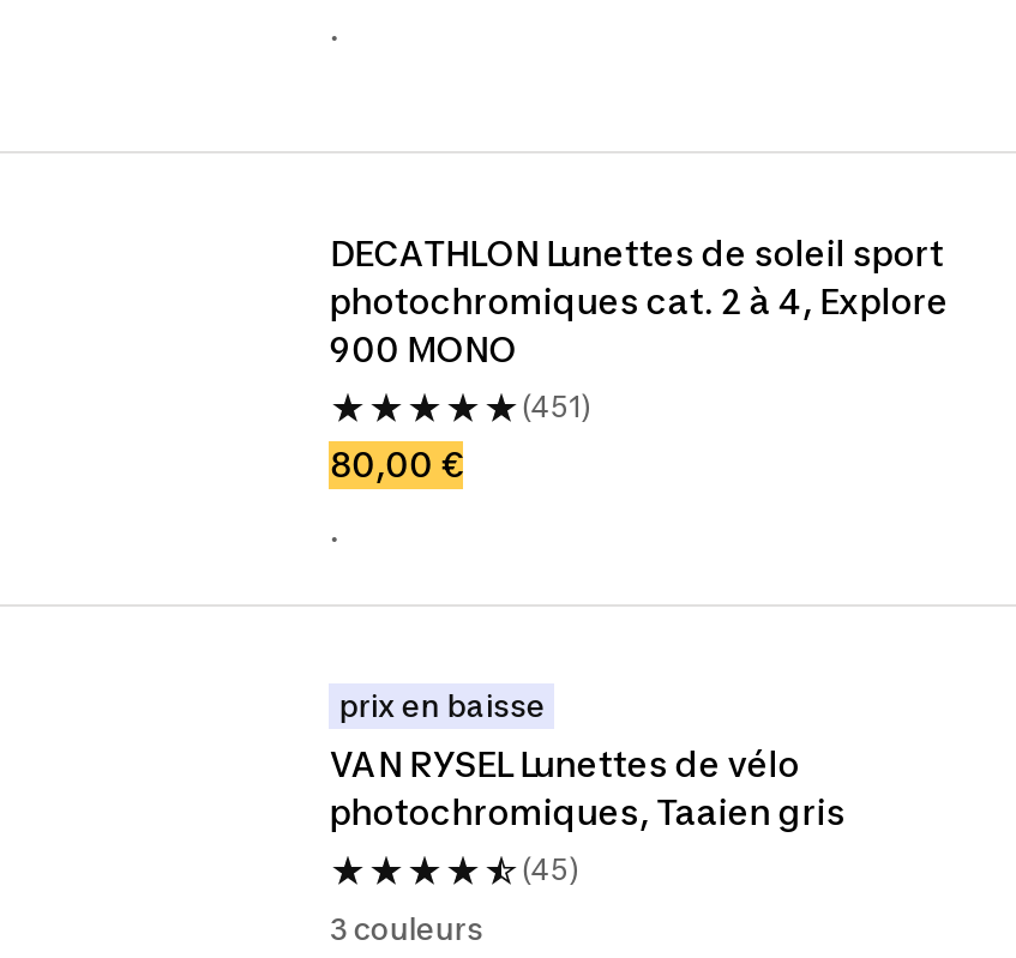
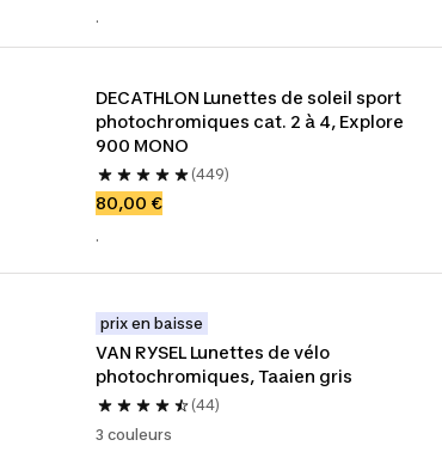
- (451)
+ (449)

- (45)
+ (44)
